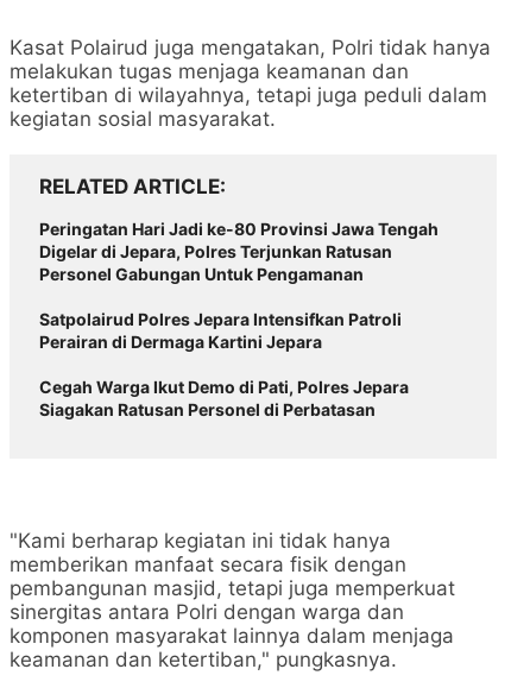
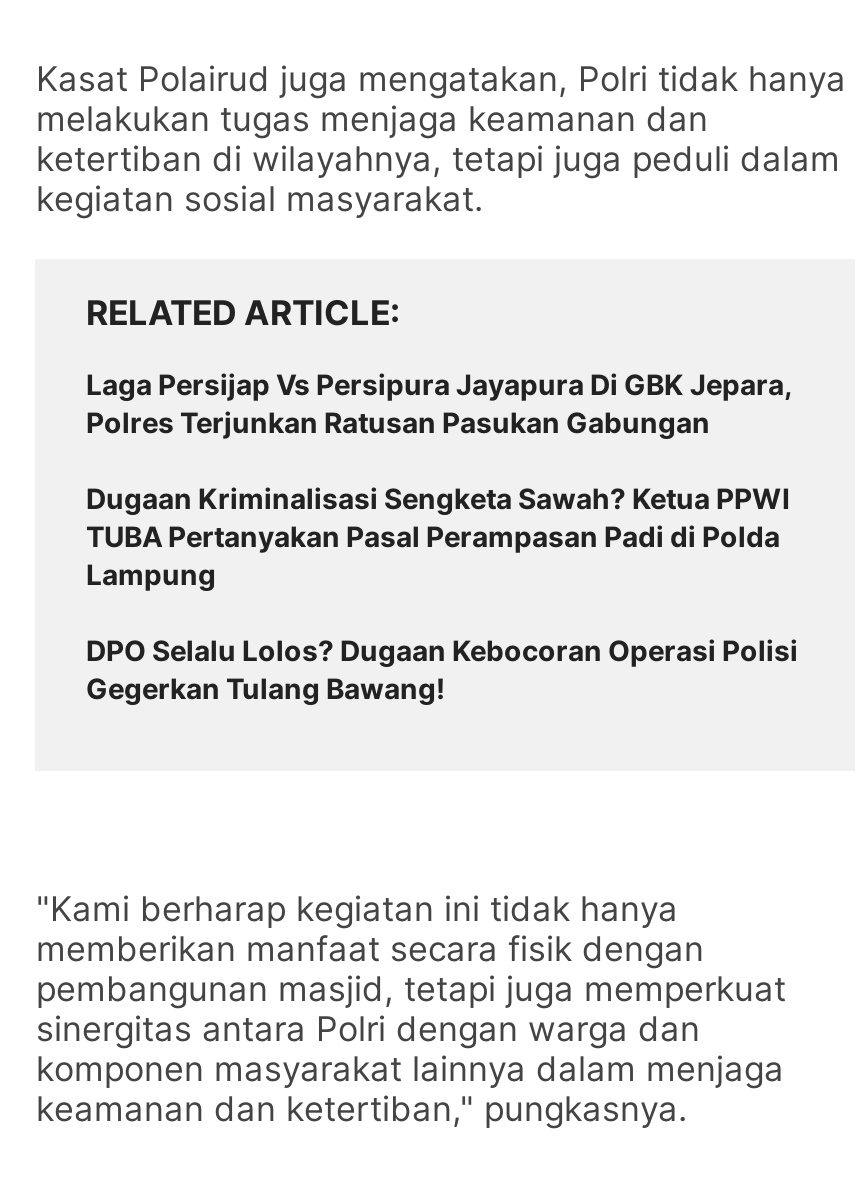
- Peringatan Hari Jadi ke-80 Provinsi Jawa Tengah
- Digelar di Jepara, Polres Terjunkan Ratusan
- Personel Gabungan Untuk Pengamanan
+ Laga Persijap Vs Persipura Jayapura Di GBK Jepara,
+ Polres Terjunkan Ratusan Pasukan Gabungan

- Satpolairud Polres Jepara Intensifkan Patroli
- Perairan di Dermaga Kartini Jepara
+ Dugaan Kriminalisasi Sengketa Sawah? Ketua PPWI
+ TUBA Pertanyakan Pasal Perampasan Padi di Polda
+ Lampung

- Cegah Warga Ikut Demo di Pati, Polres Jepara
- Siagakan Ratusan Personel di Perbatasan
+ DPO Selalu Lolos? Dugaan Kebocoran Operasi Polisi
+ Gegerkan Tulang Bawang!
